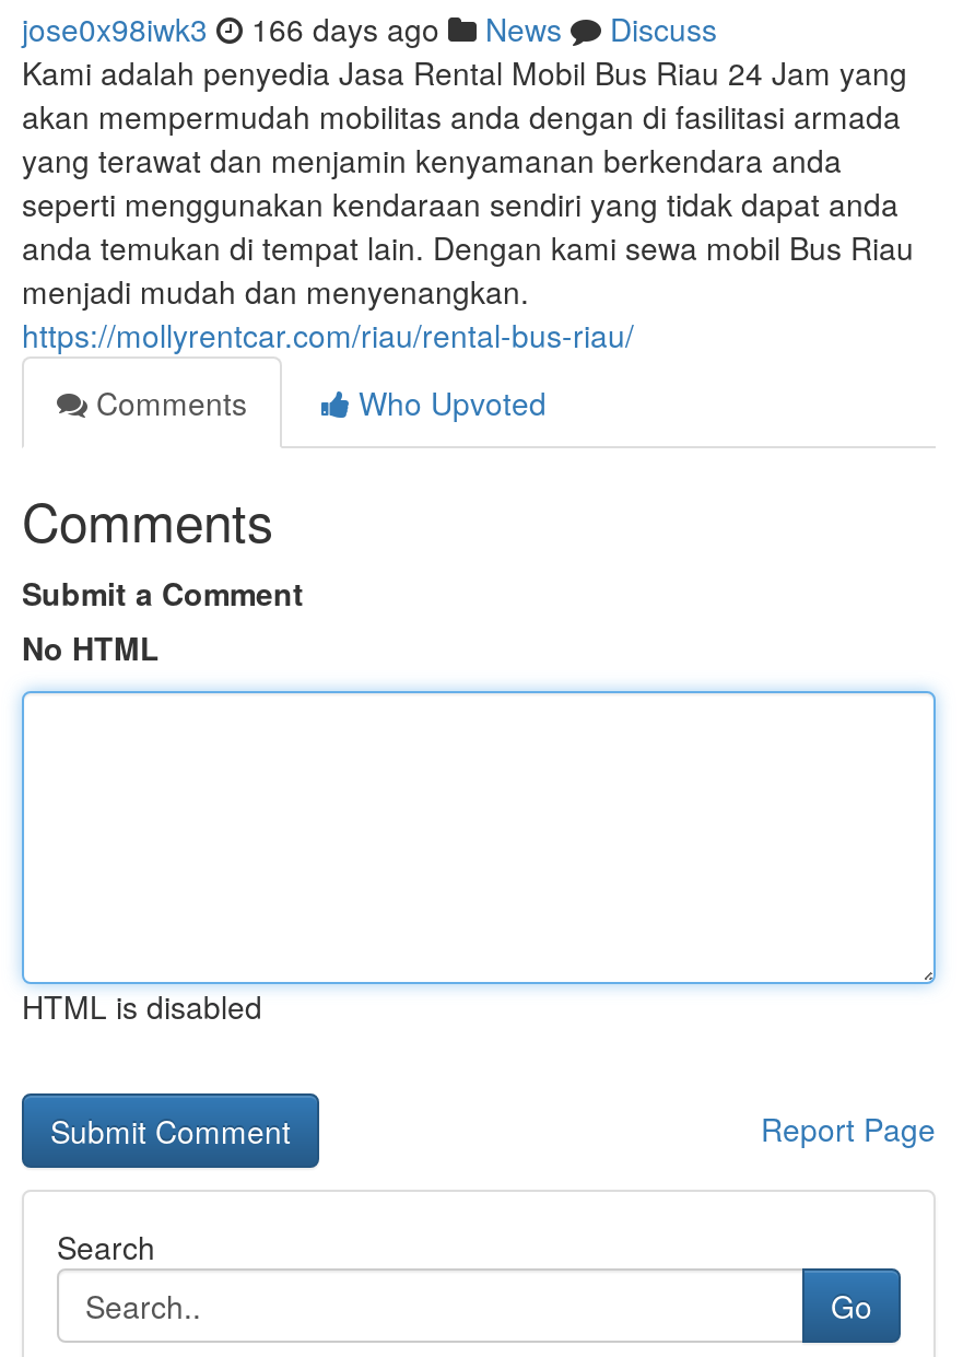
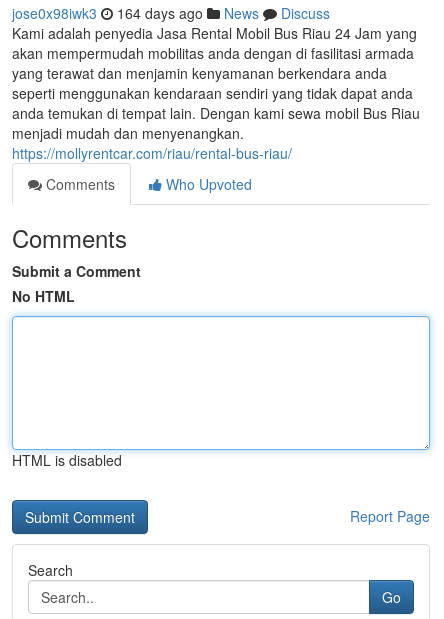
- jose0x98iwk3 166 days ago News Discuss
+ jose0x98iwk3 164 days ago News Discuss
